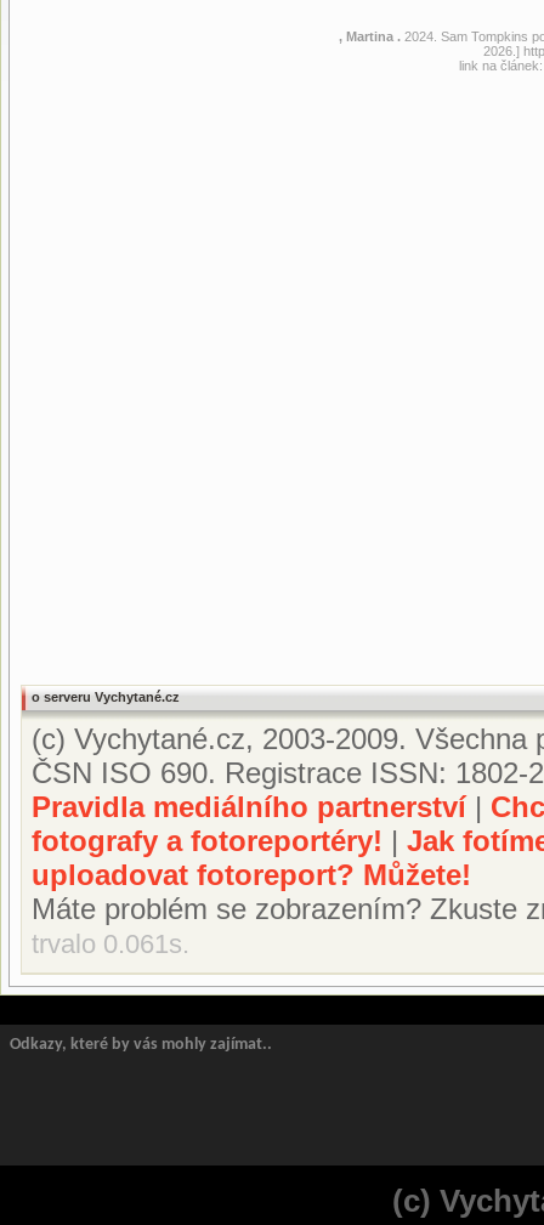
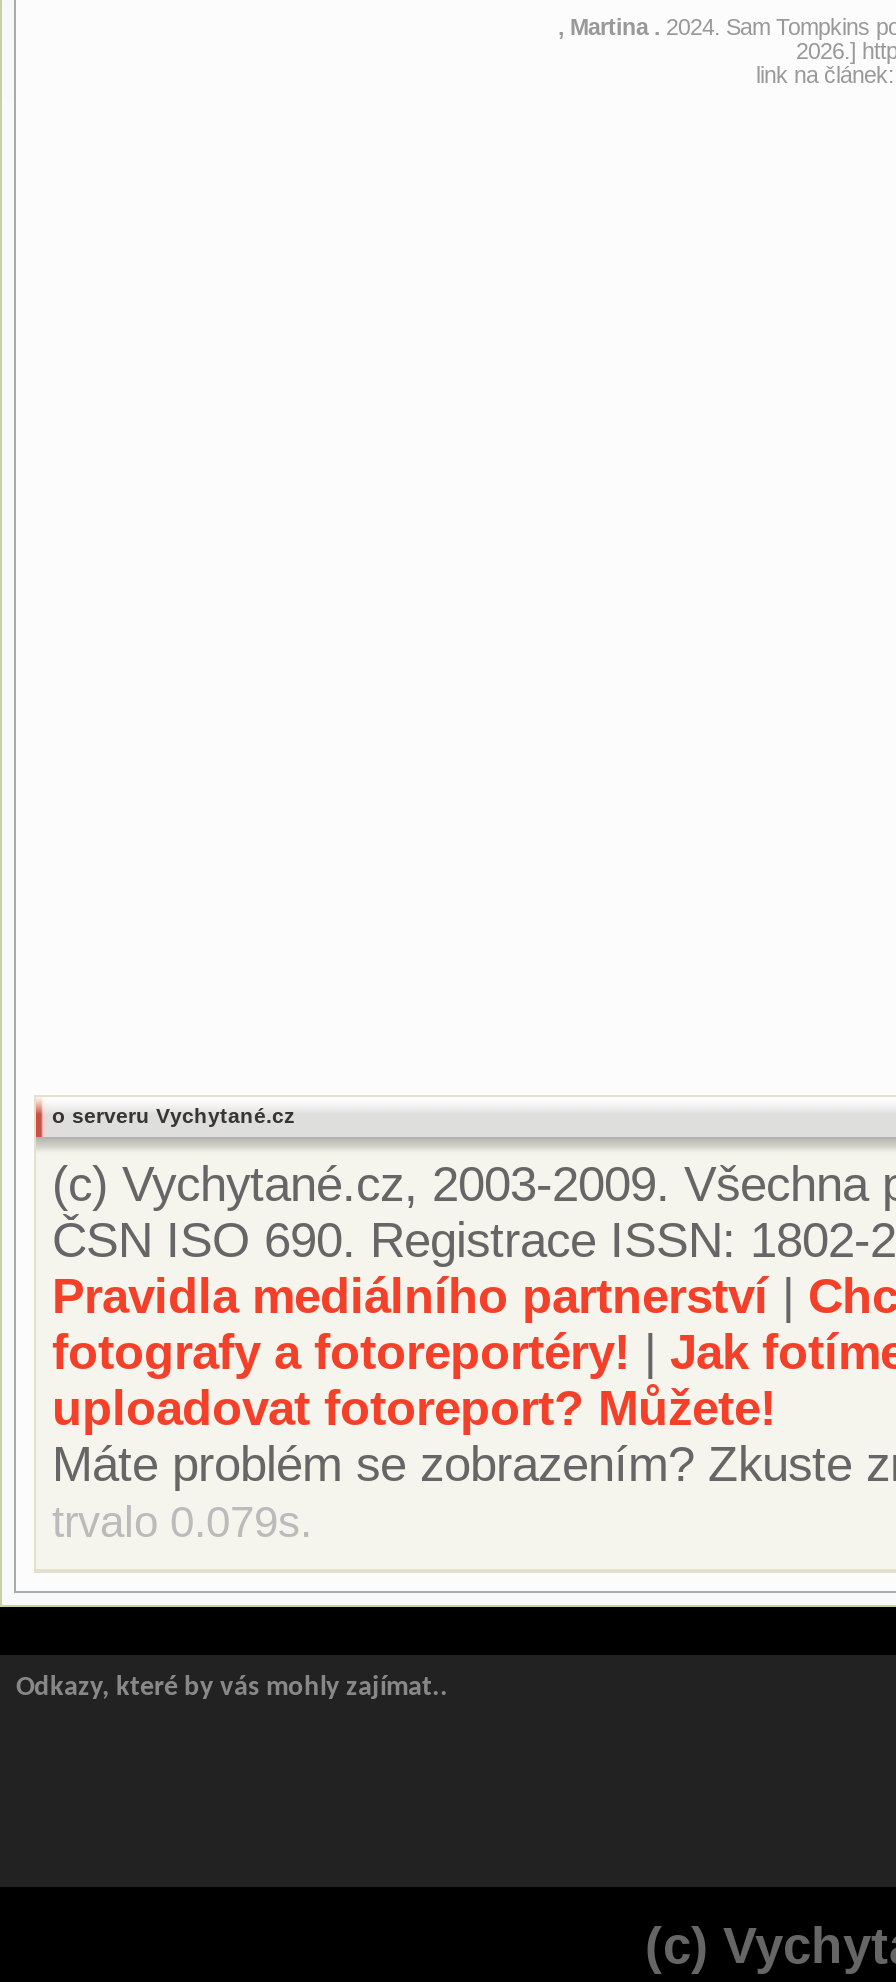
- trvalo 0.061s.
+ trvalo 0.079s.
